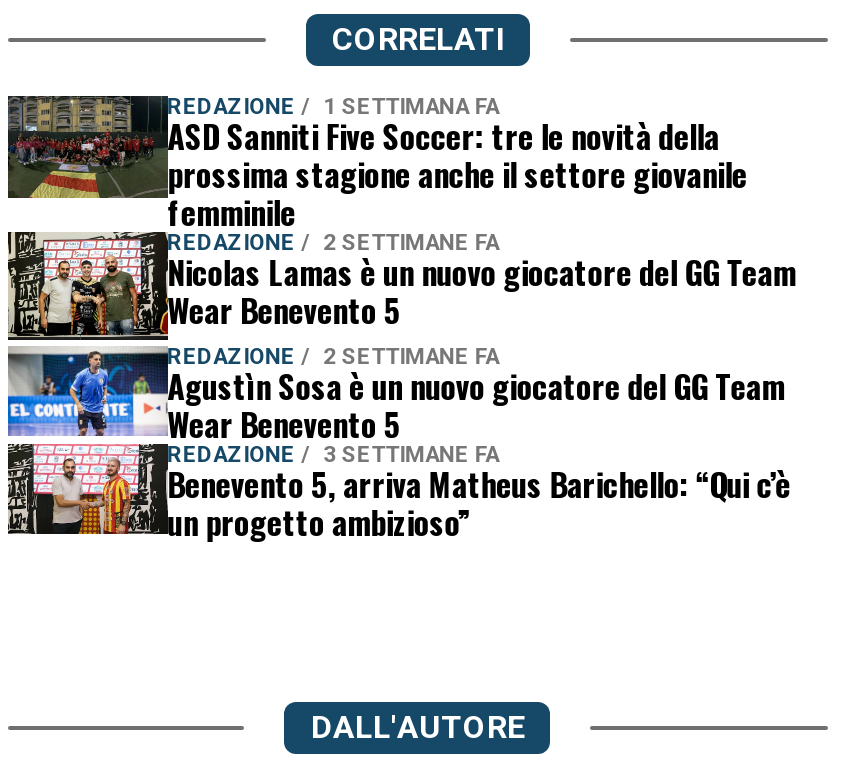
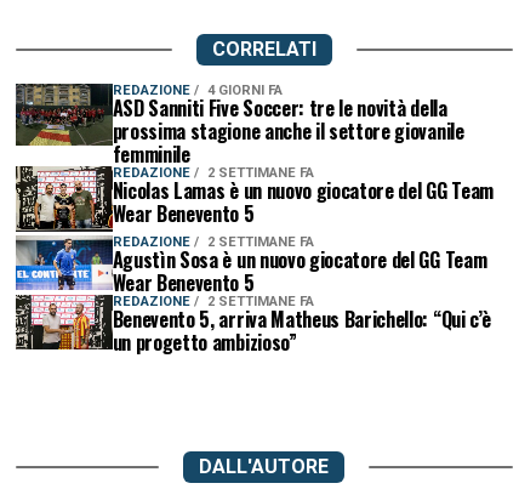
- REDAZIONE 1 SETTIMANA FA
+ REDAZIONE 4 GIORNI FA

- REDAZIONE 3 SETTIMANE FA
+ REDAZIONE 2 SETTIMANE FA
